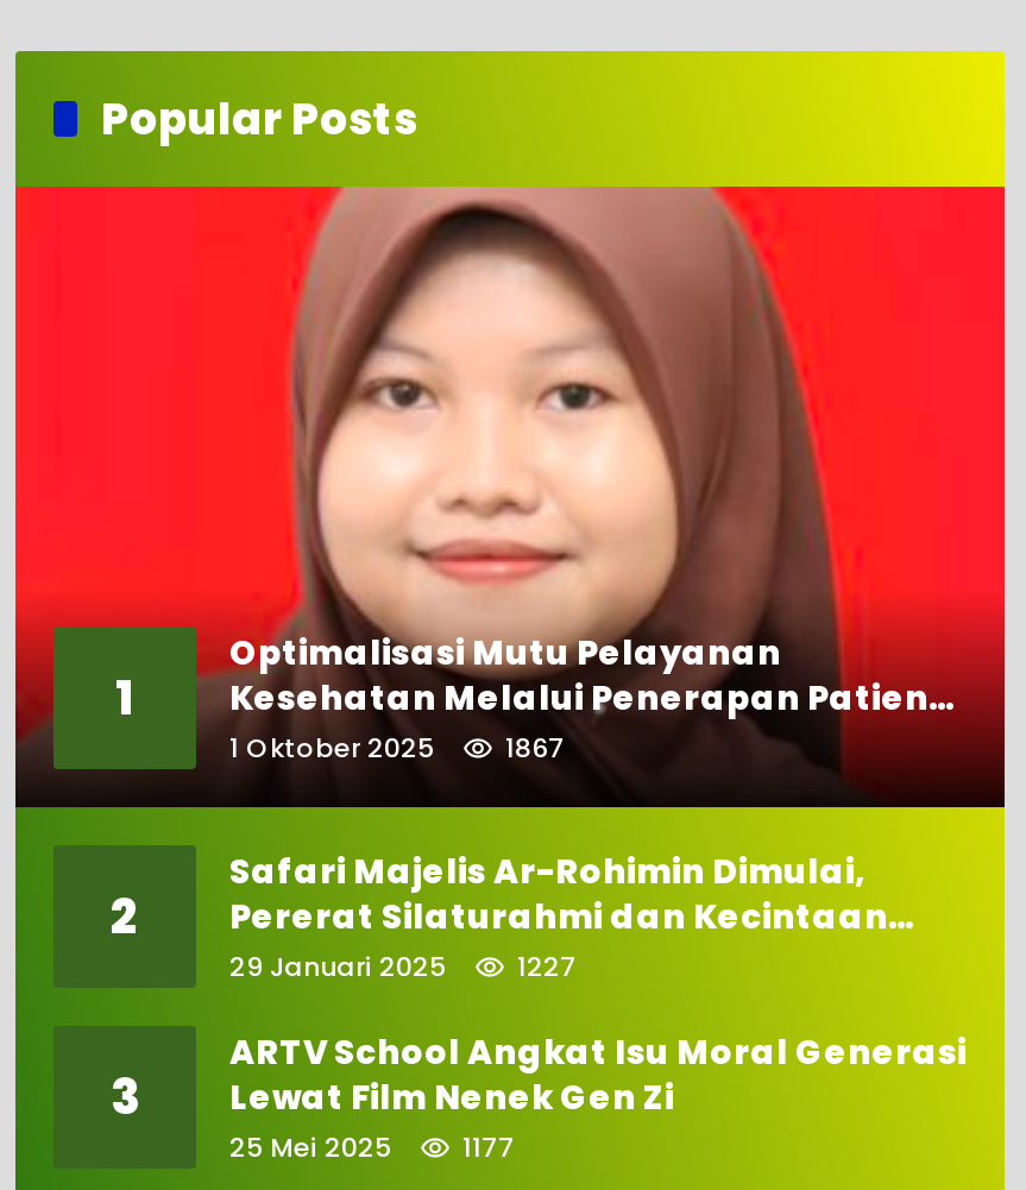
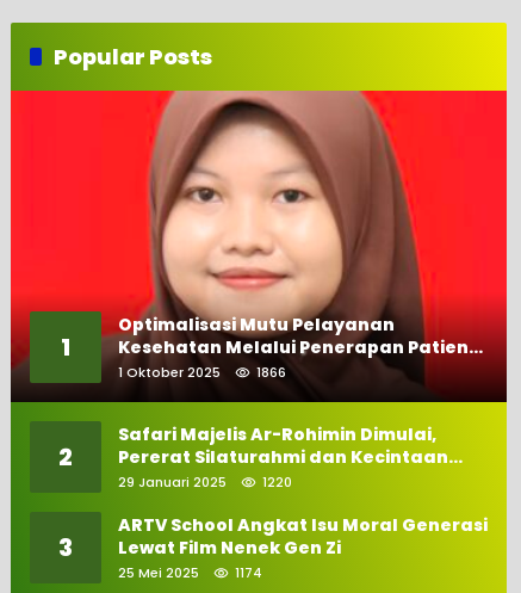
- 1867
+ 1866

- 1227
+ 1220

- 25 Mei 2025 1177
+ 25 Mei 2025 1174
